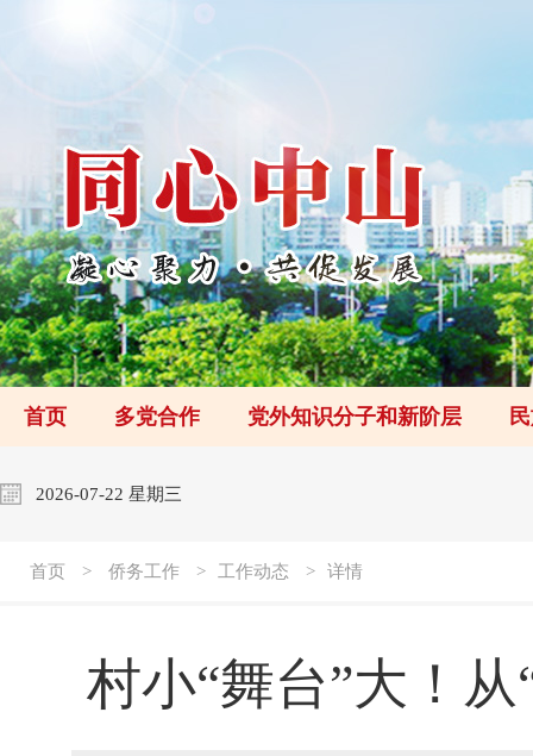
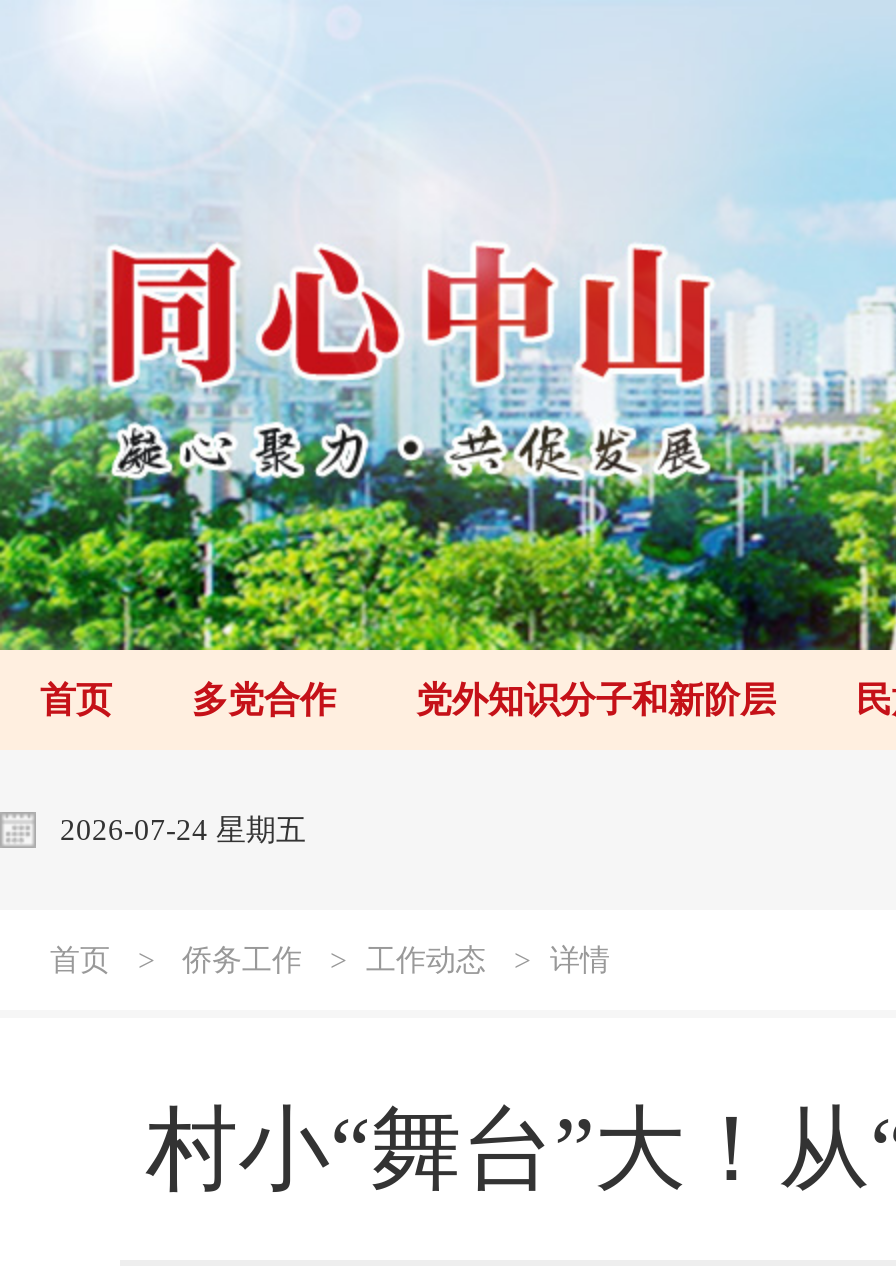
- 2026-07-22 星期三
+ 2026-07-24 星期五
